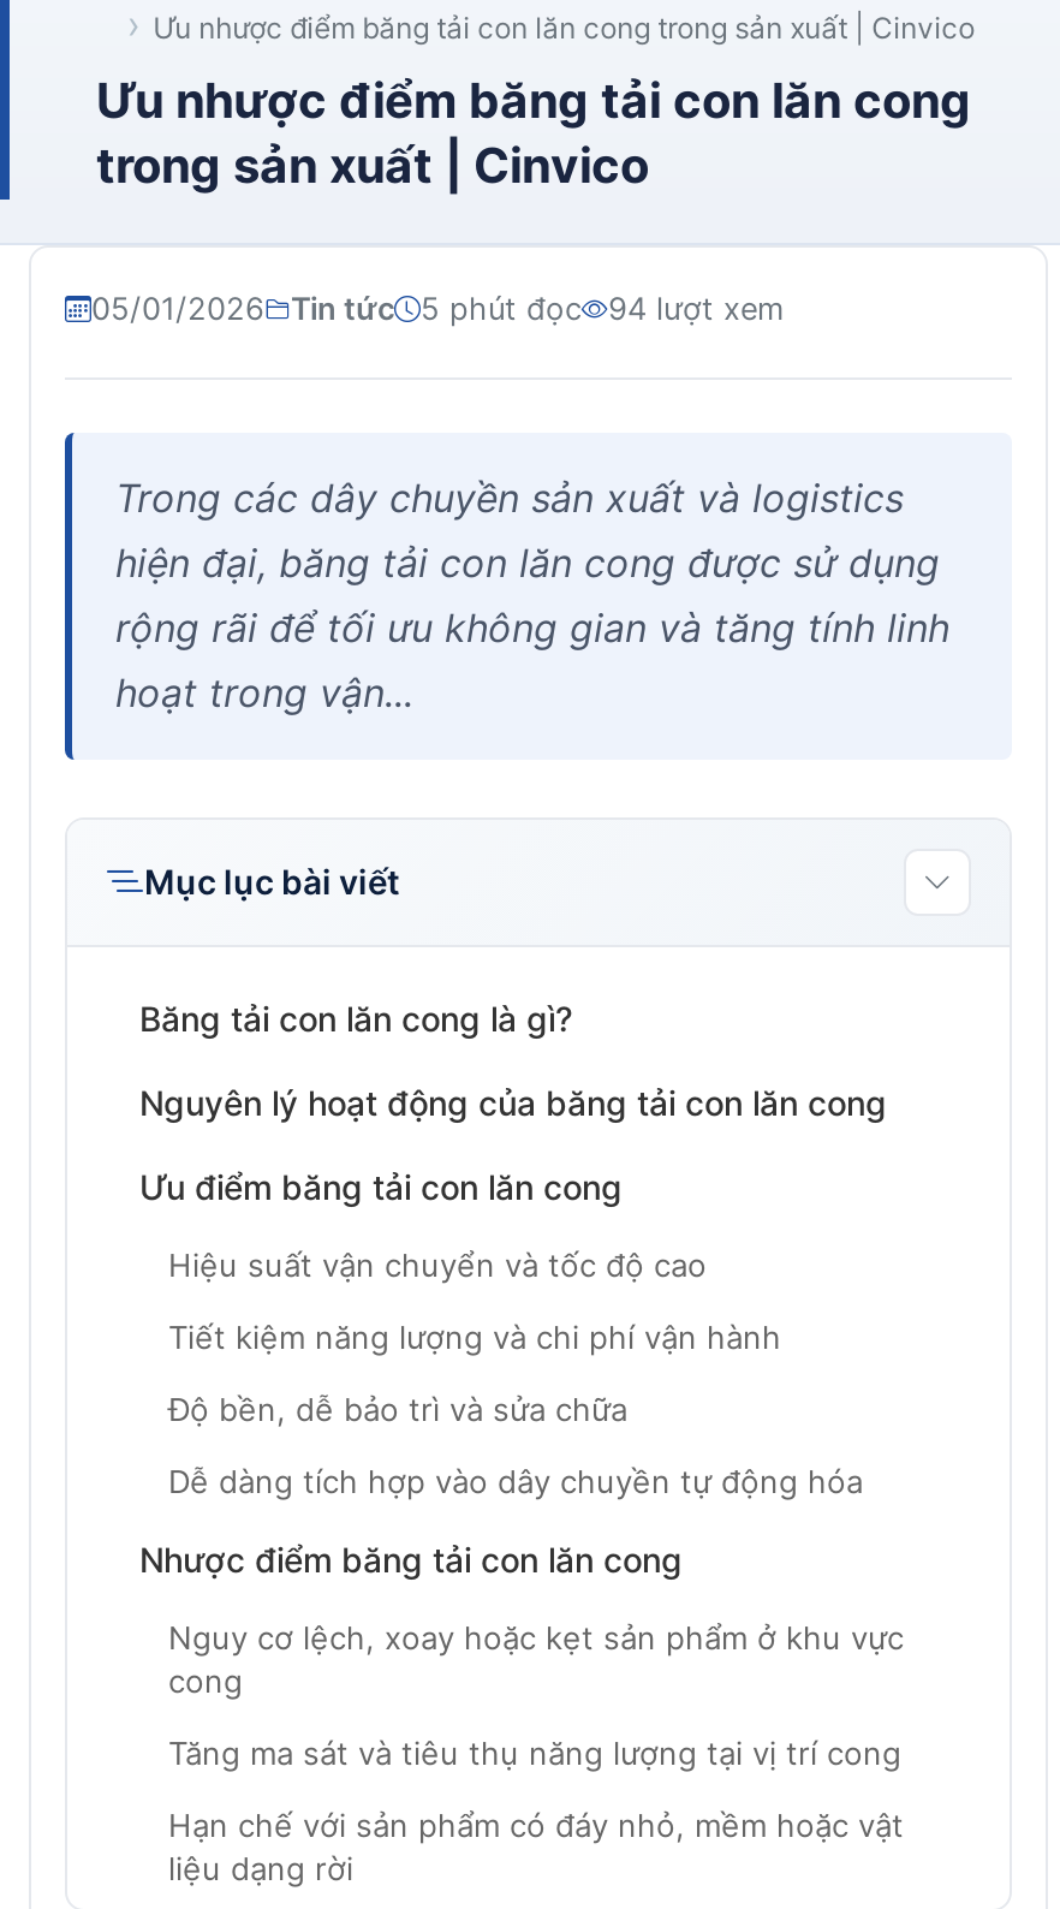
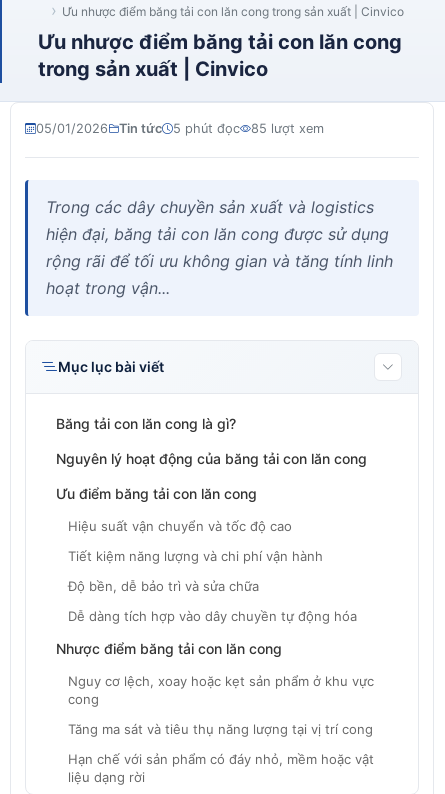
- 05/01/2026 Tin tức 5 phút đọc 94 lượt xem
+ 05/01/2026 Tin tức 5 phút đọc 85 lượt xem
